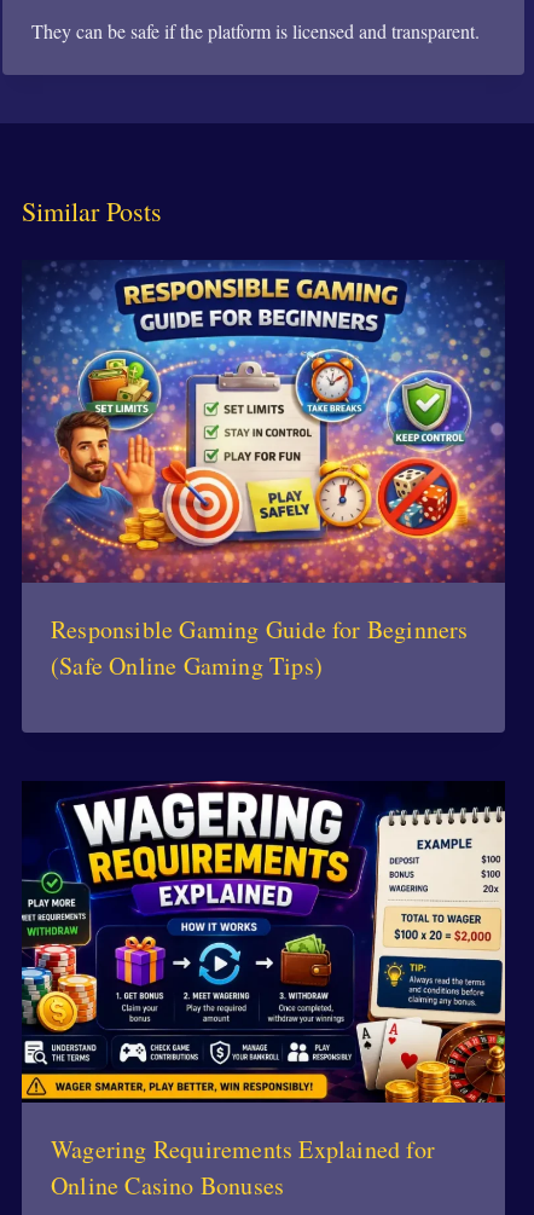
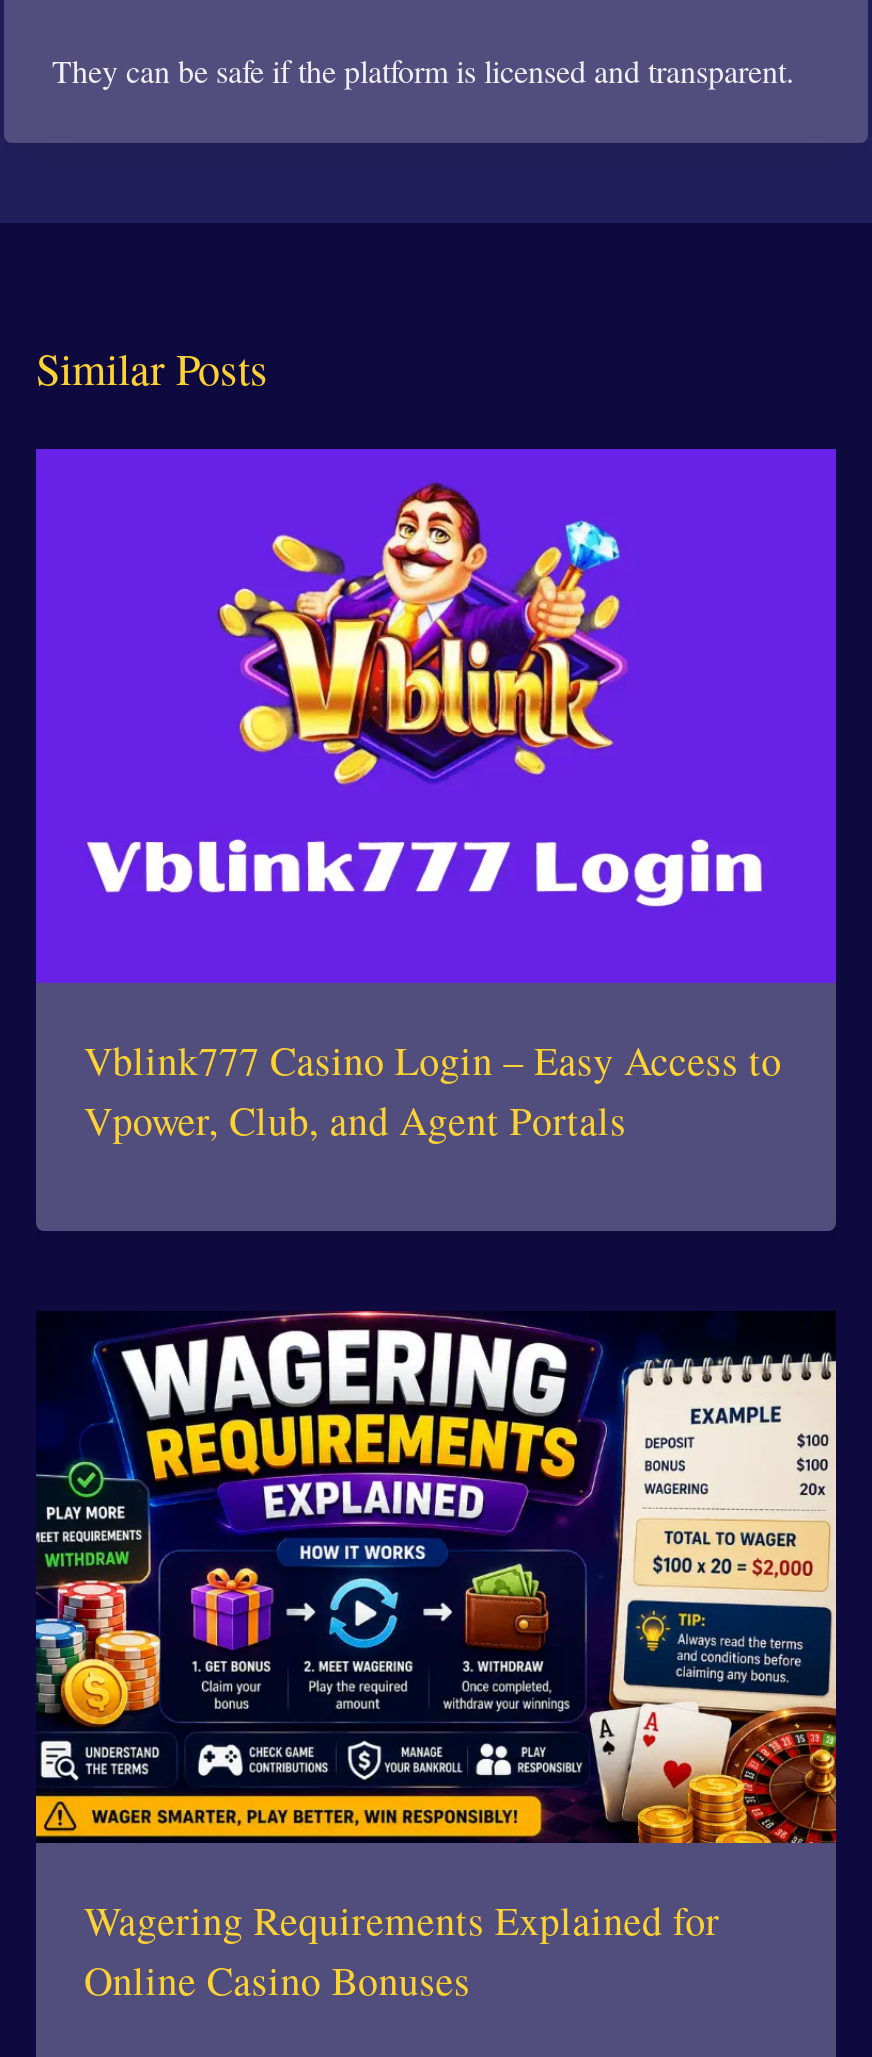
- [image]
- Responsible Gaming Guide for Beginners
- (Safe Online Gaming Tips)
+ [image]
+ Vblink777 Casino Login – Easy Access to
+ Vpower, Club, and Agent Portals
